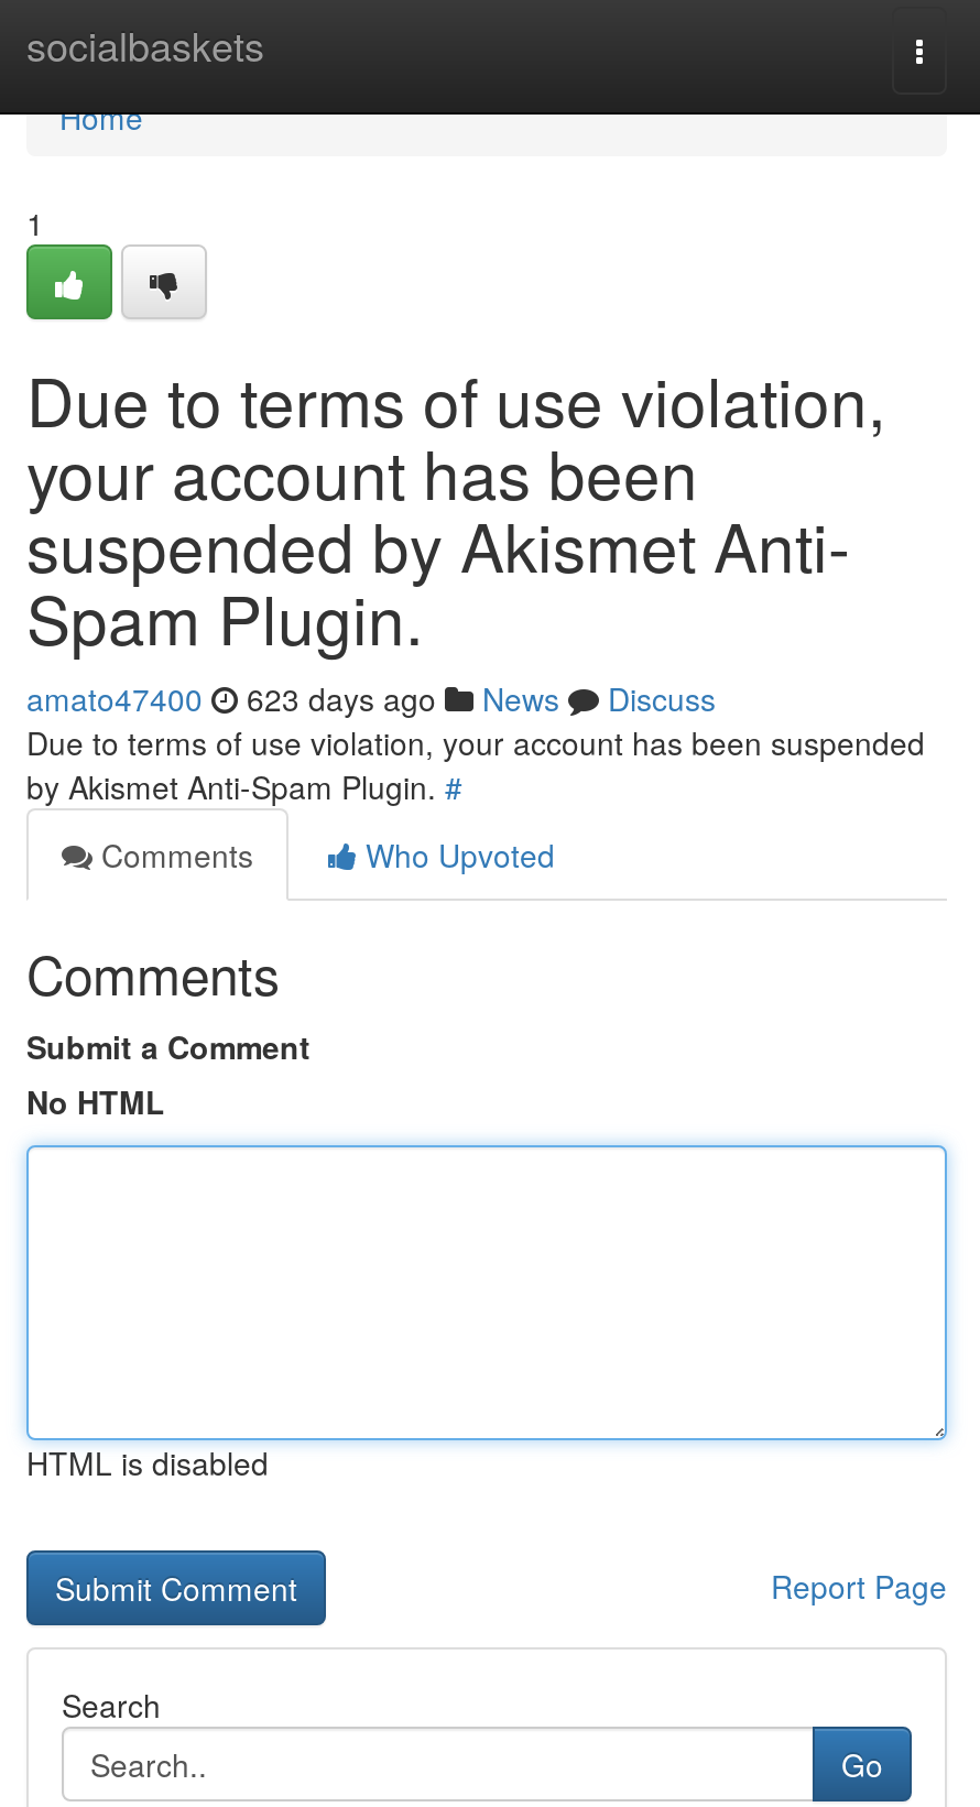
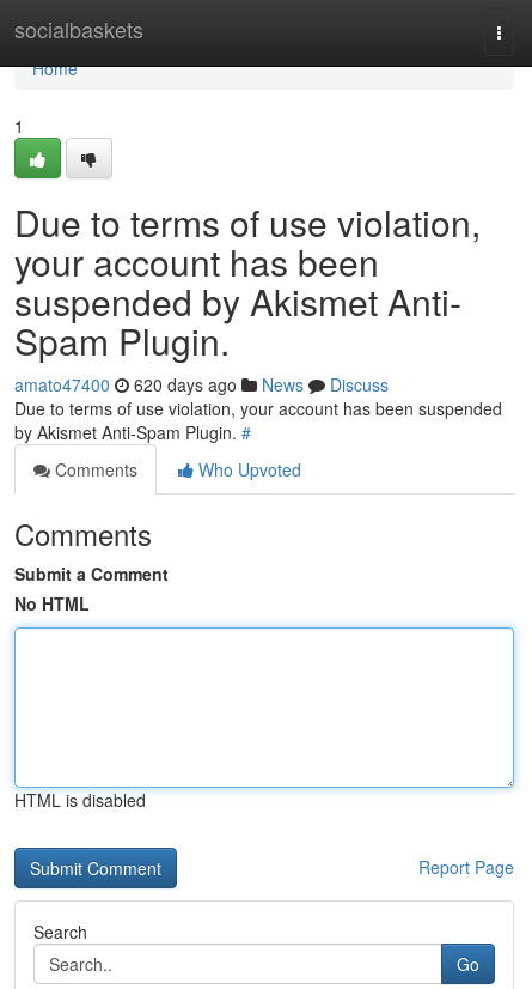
- amato47400 623 days ago News Discuss
+ amato47400 620 days ago News Discuss
